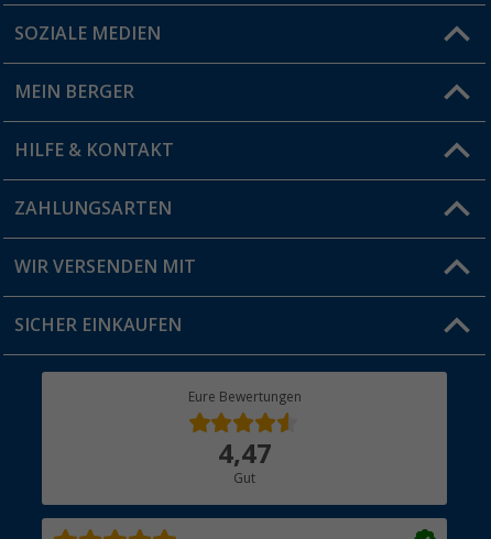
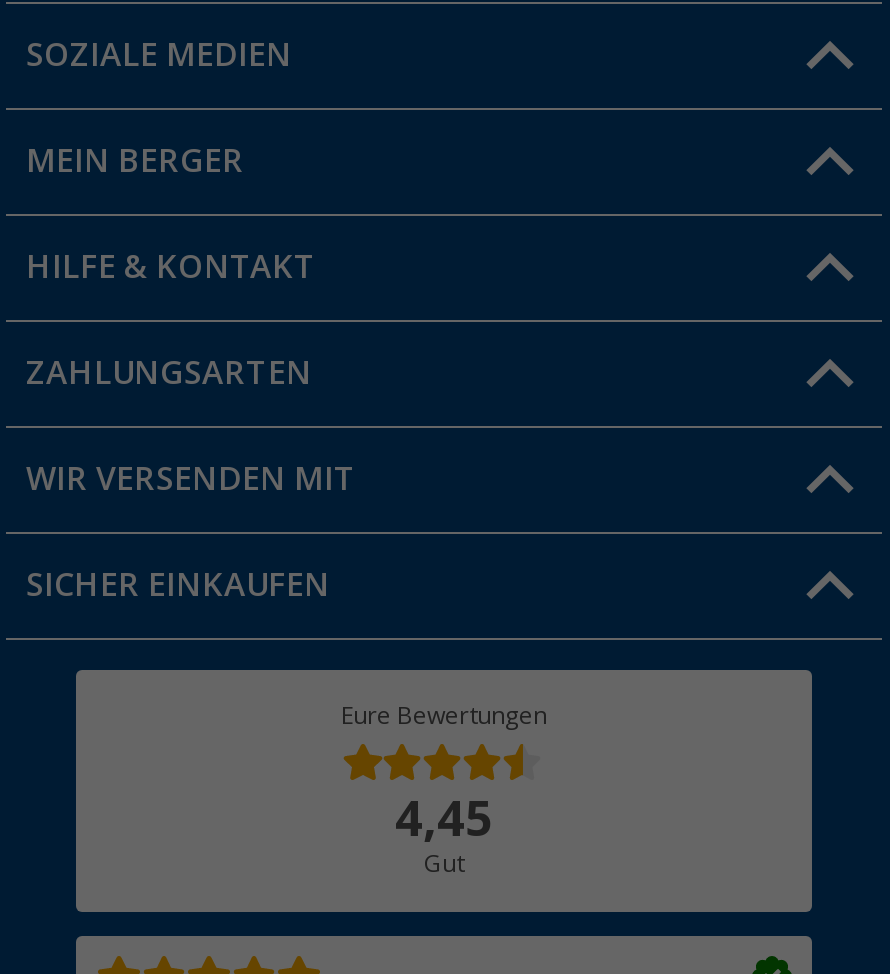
- 4,47
+ 4,45
